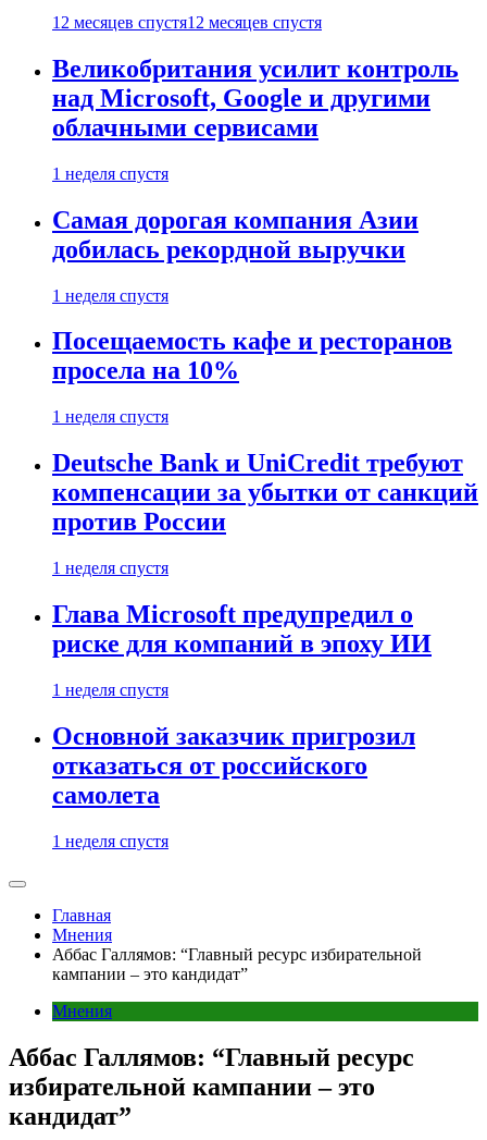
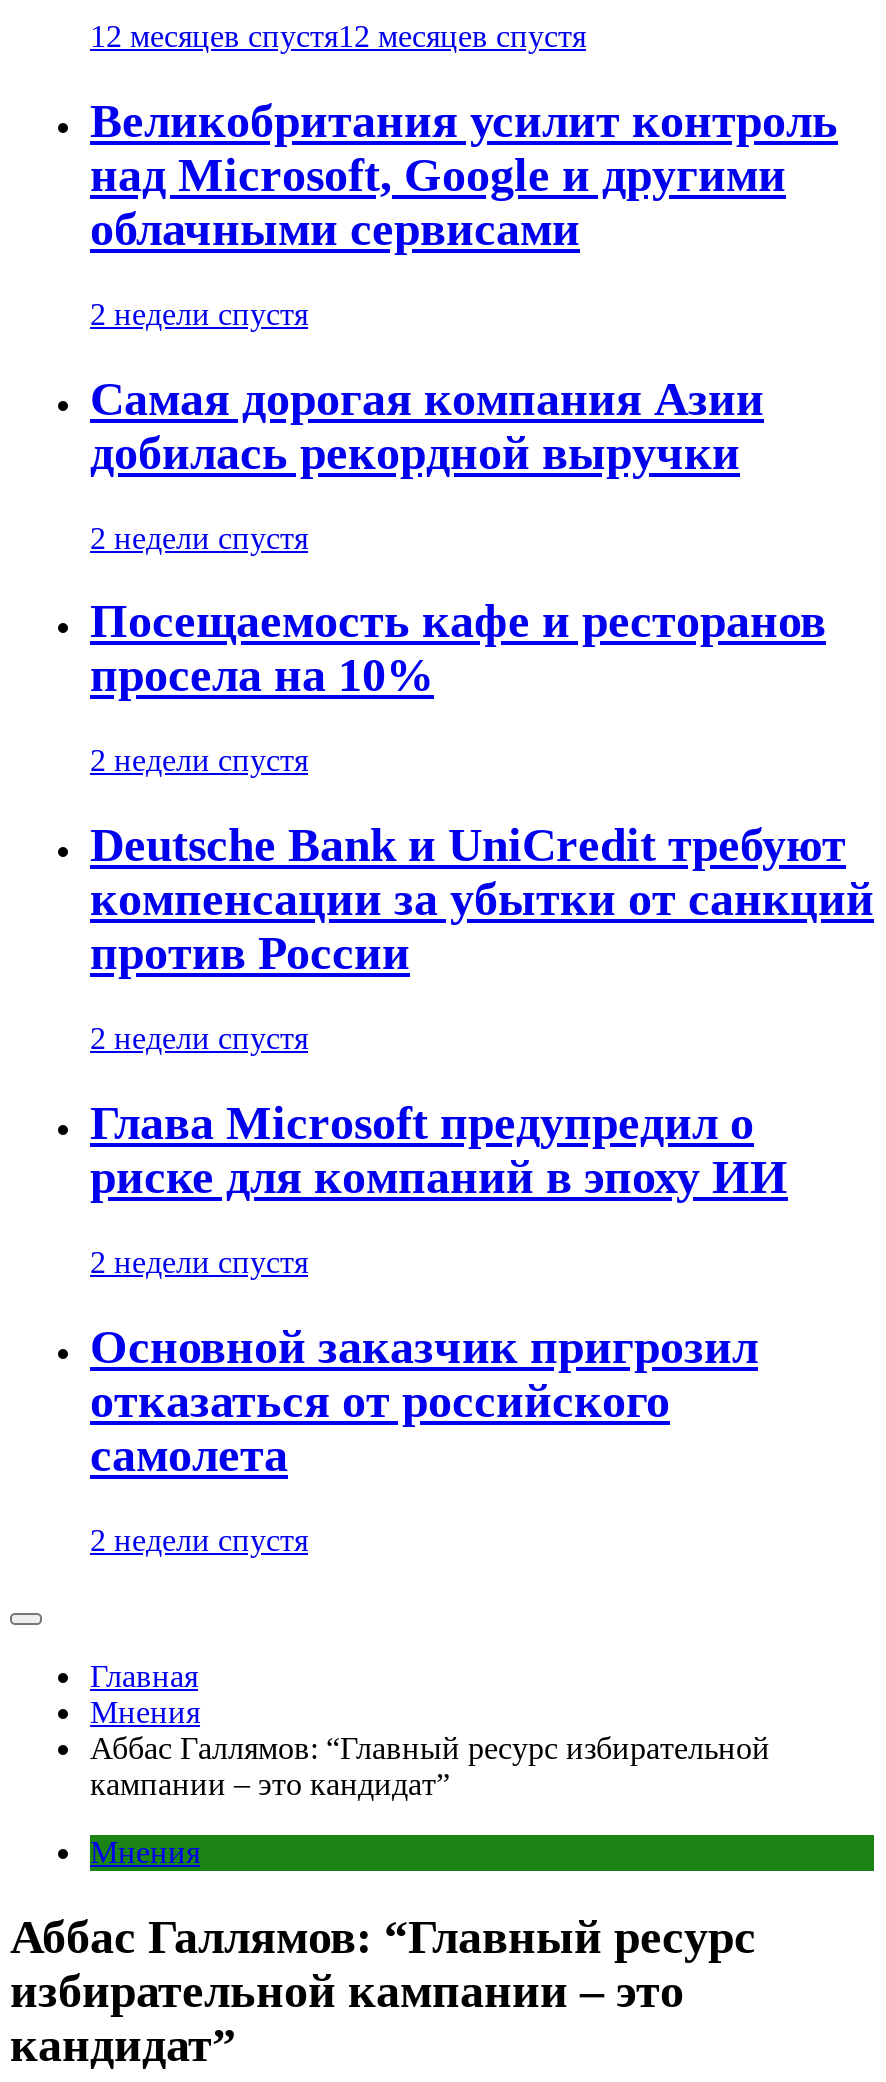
- 1 неделя спустя
+ 2 недели спустя

- 1 неделя спустя
+ 2 недели спустя

- 1 неделя спустя
+ 2 недели спустя

- 1 неделя спустя
+ 2 недели спустя

- 1 неделя спустя
+ 2 недели спустя

- 1 неделя спустя
+ 2 недели спустя
